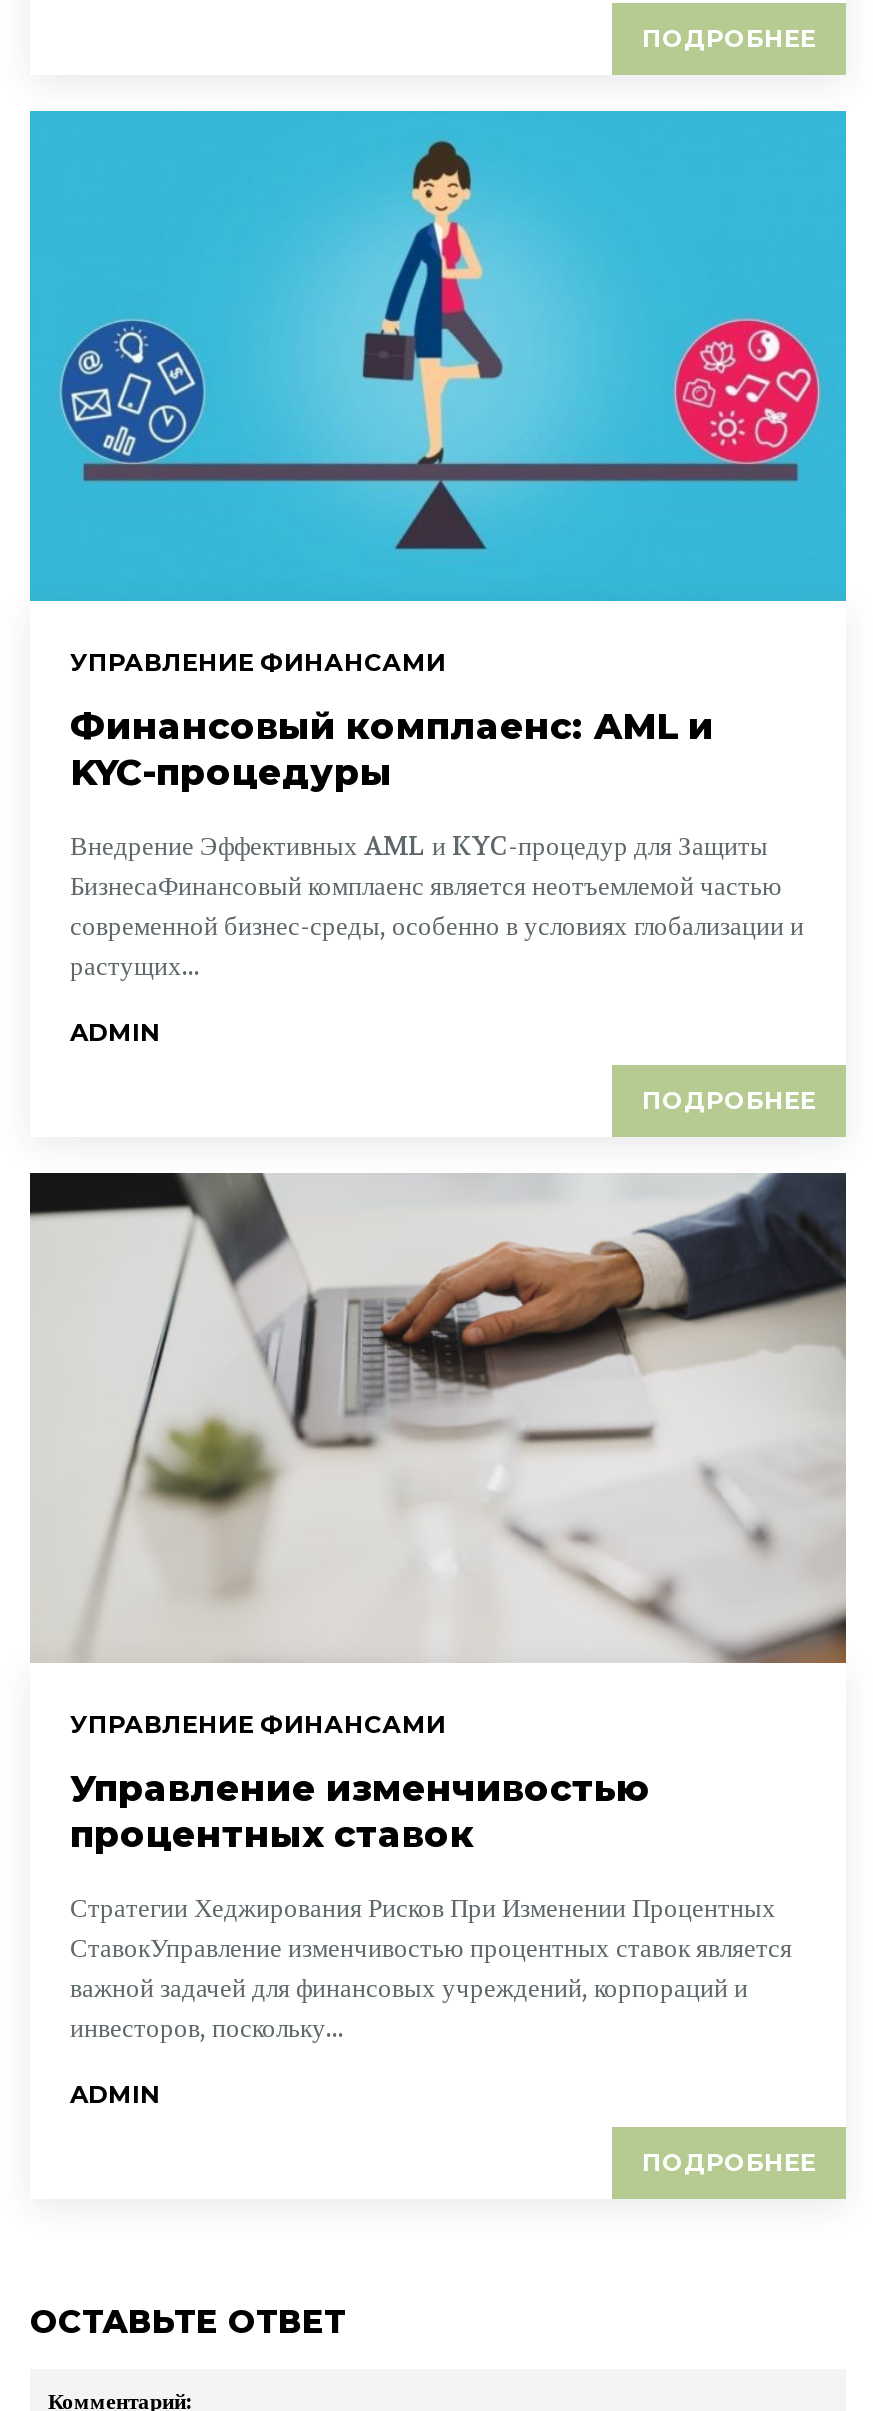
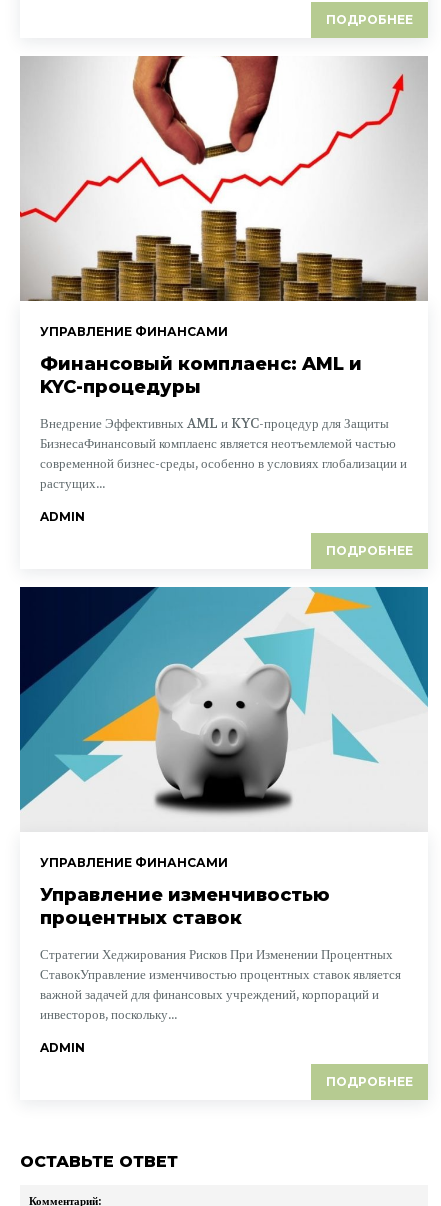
- [image]
+ [image]

- [image]
+ [image]
